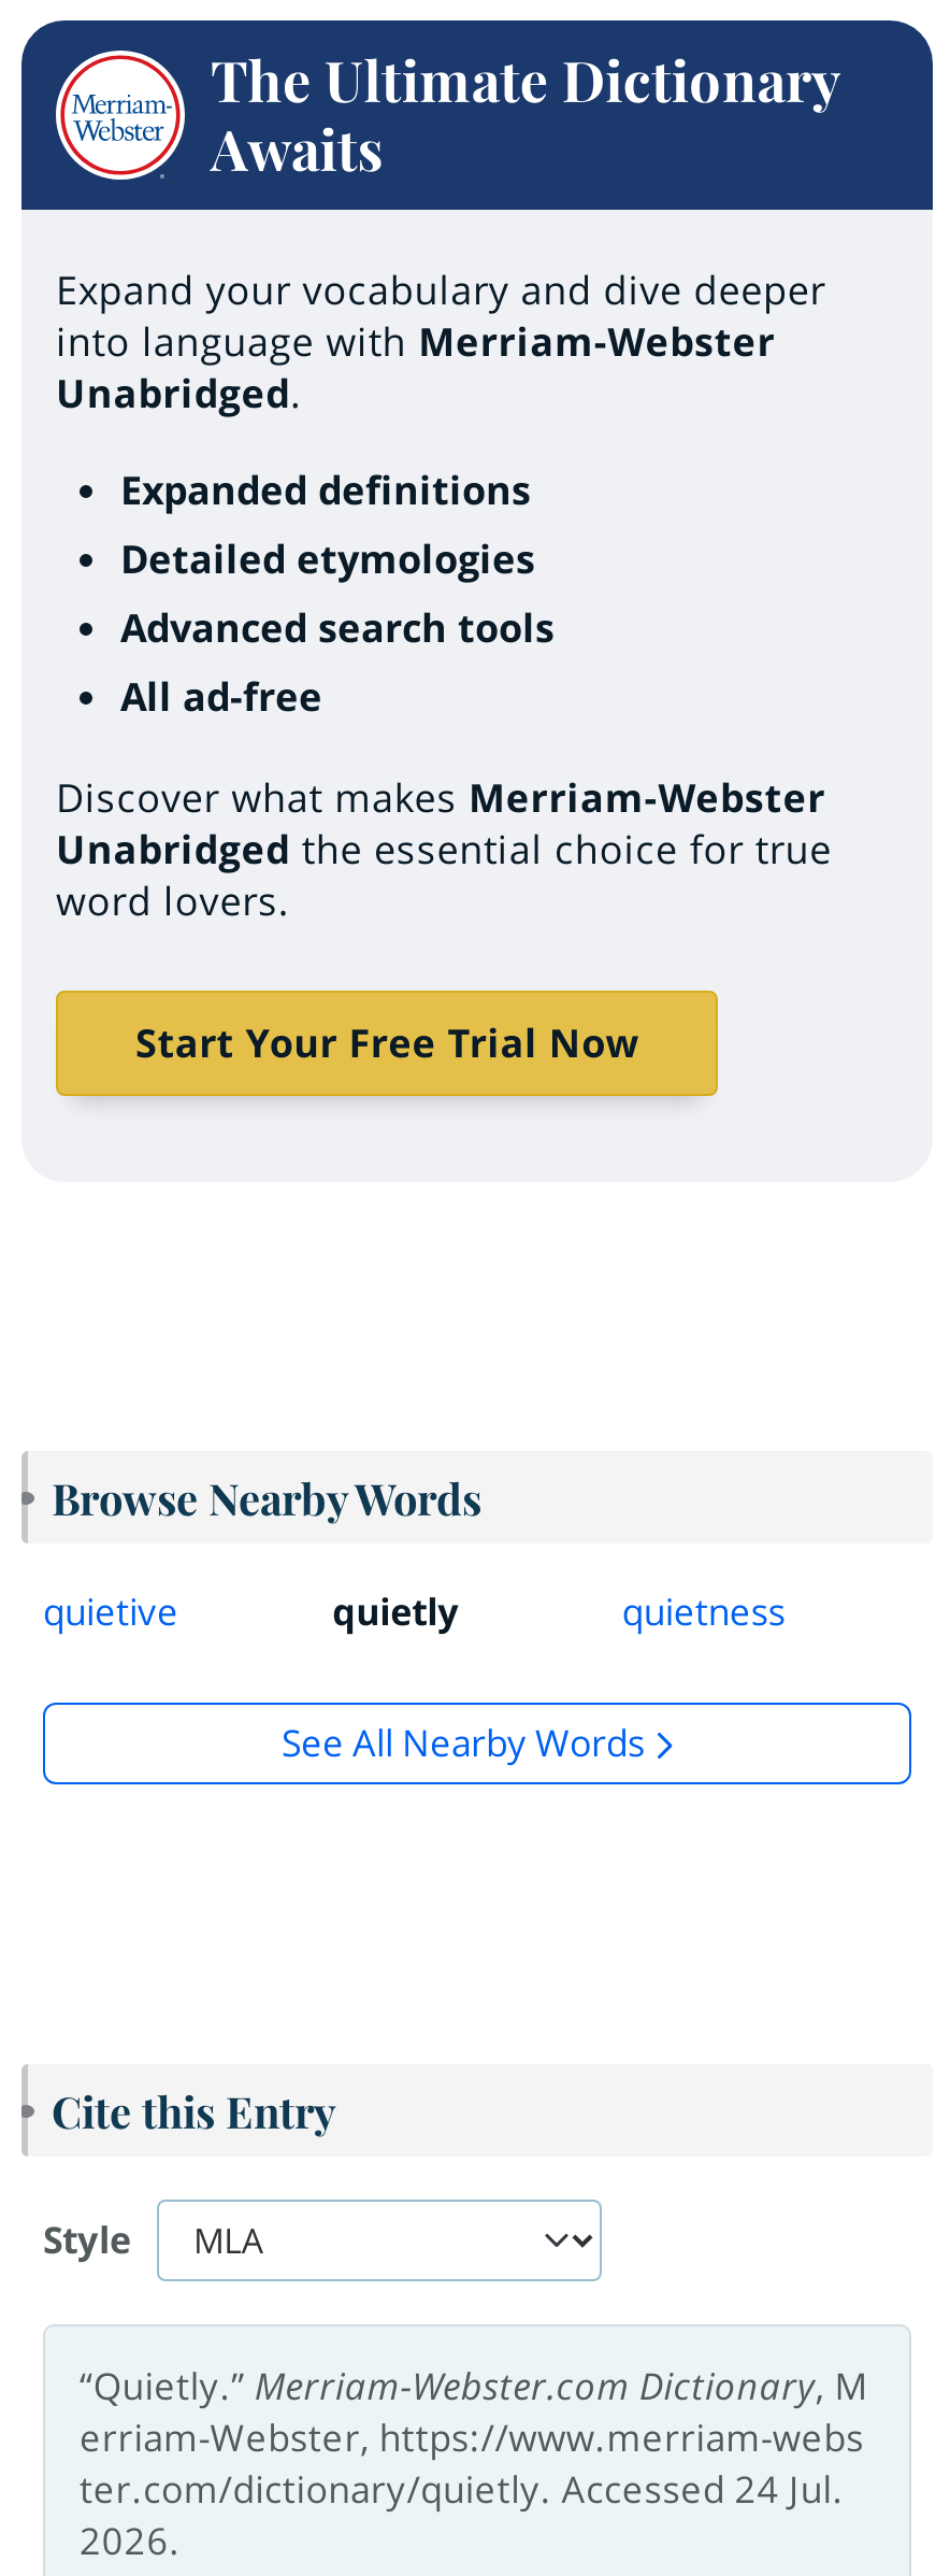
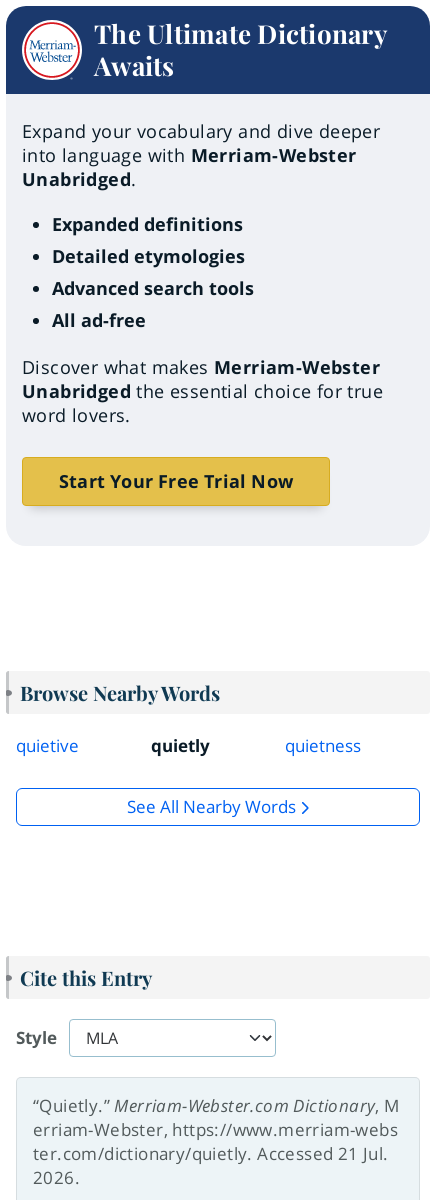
- ter.com/dictionary/quietly. Accessed 24 Jul.
+ ter.com/dictionary/quietly. Accessed 21 Jul.
